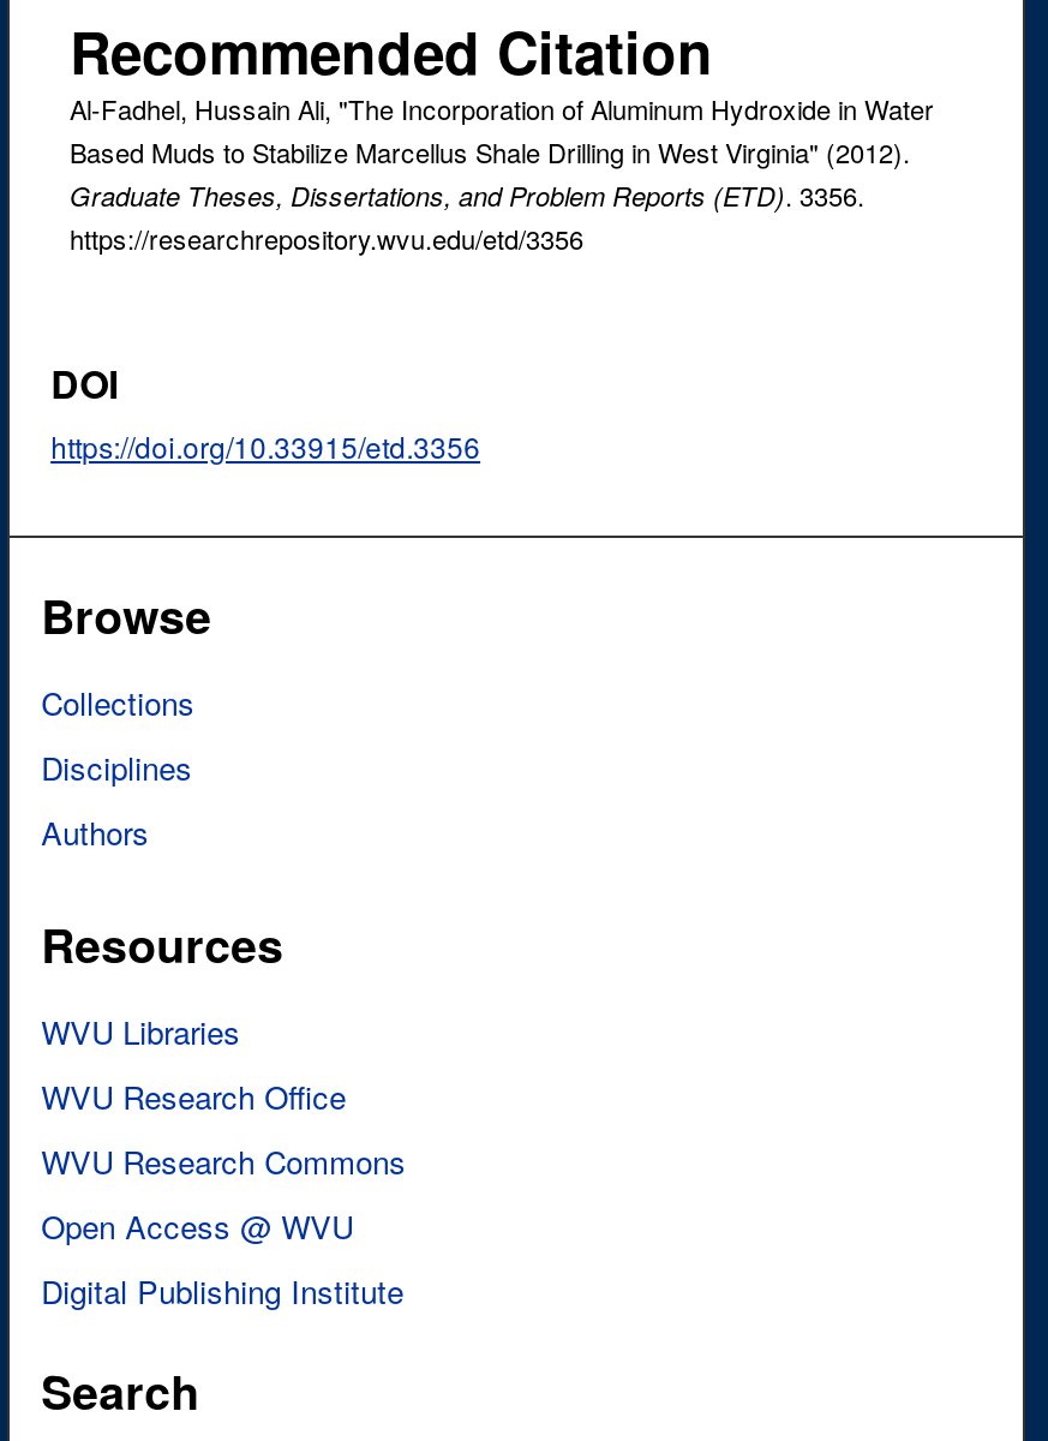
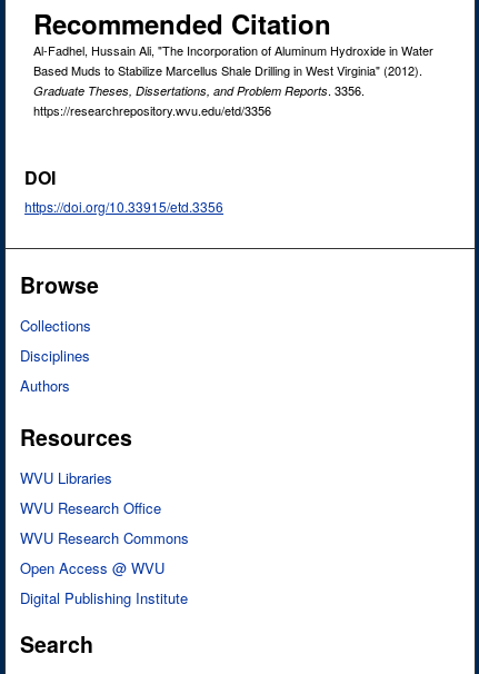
- Graduate Theses, Dissertations, and Problem Reports (ETD). 3356.
+ Graduate Theses, Dissertations, and Problem Reports. 3356.
